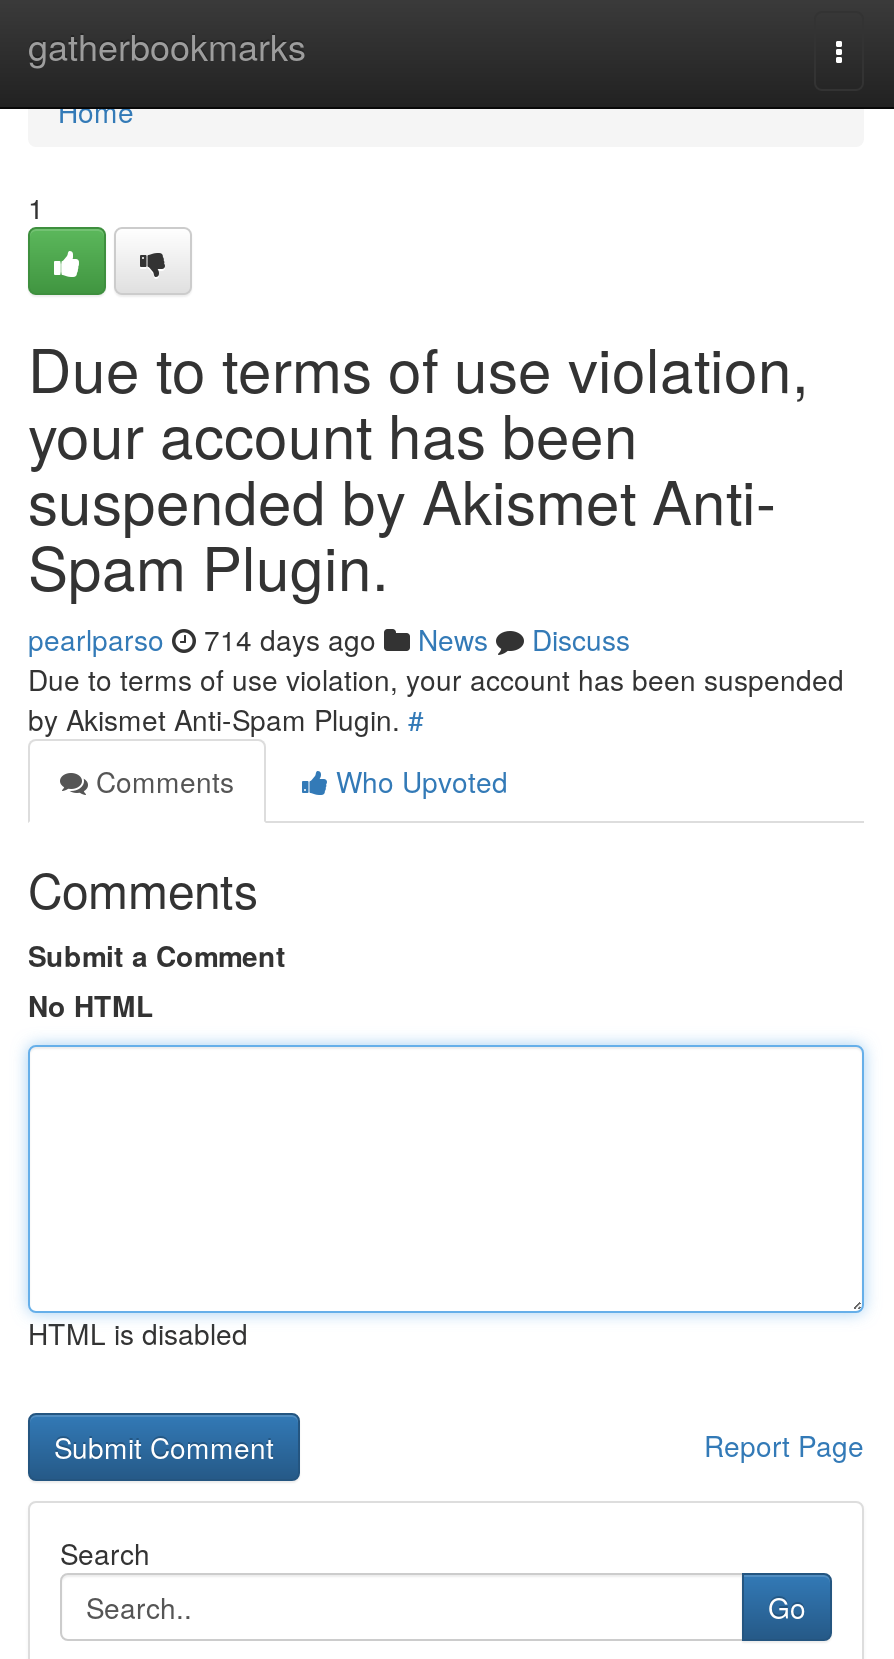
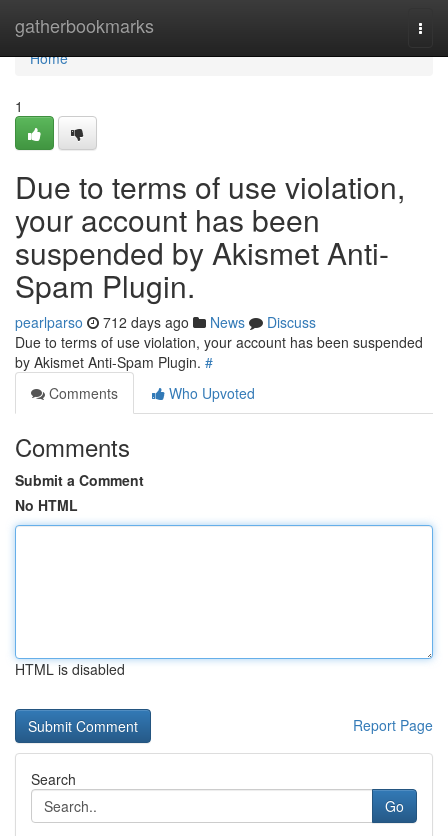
- pearlparso 714 days ago News Discuss
+ pearlparso 712 days ago News Discuss
